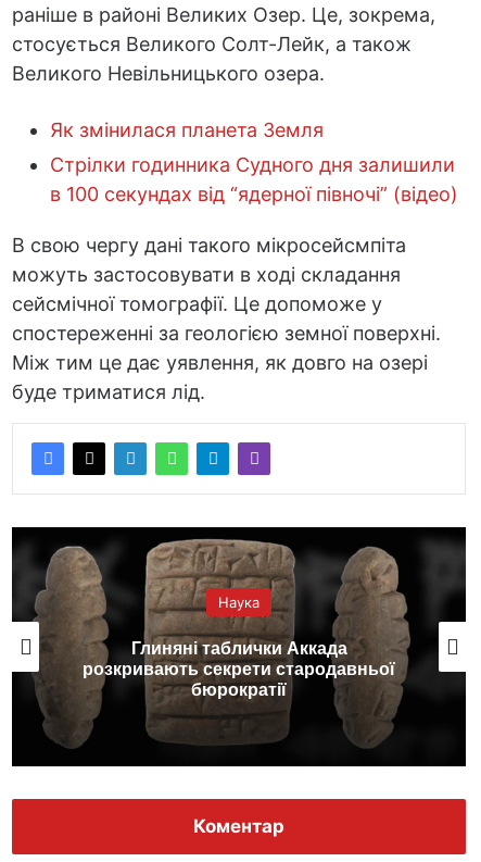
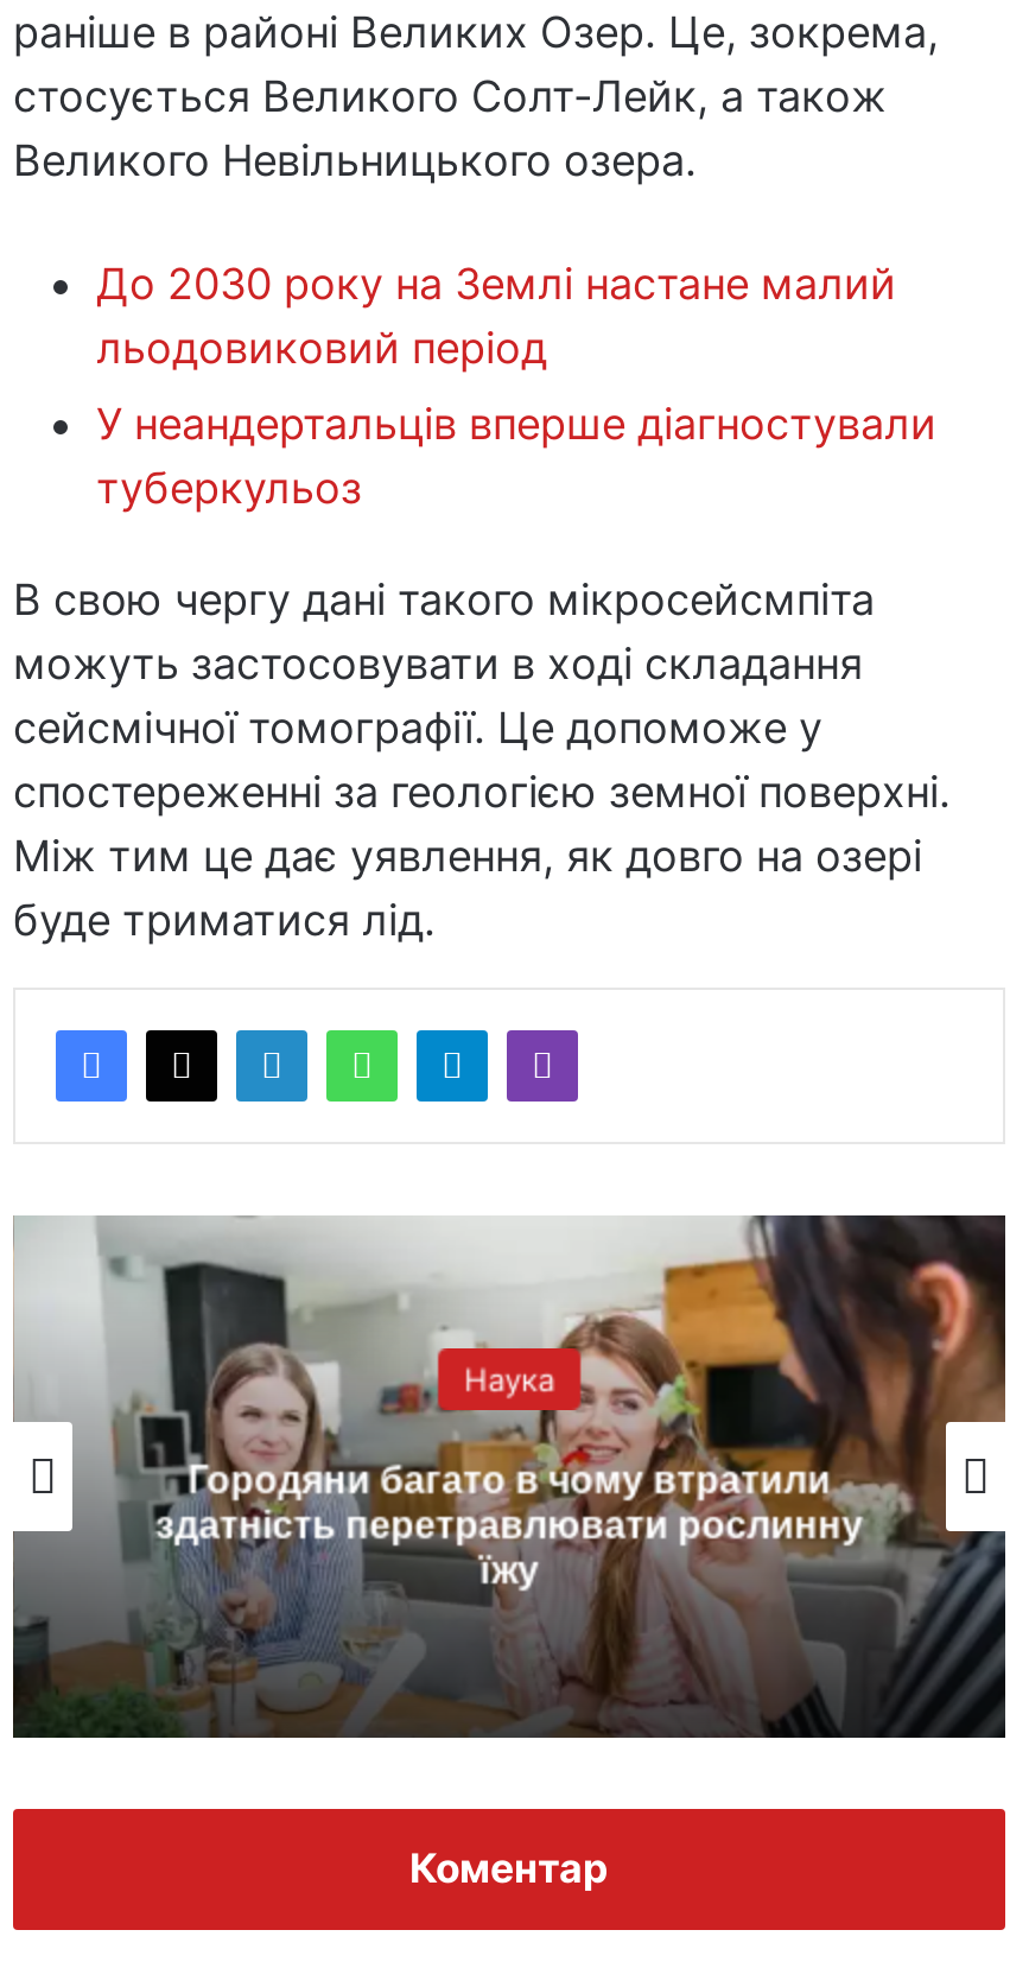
- Як змінилася планета Земля
+ До 2030 року на Землі настане малий
+ льодовиковий період

- Стрілки годинника Судного дня залишили
- в 100 секундах від “ядерної півночі” (відео)
+ У неандертальців вперше діагностували
+ туберкульоз

- [image]
- Глиняні таблички Аккада
- розкривають секрети стародавньої
- бюрократії
+ [image]
+ Городяни багато в чому втратили
+ здатність перетравлювати рослинну
+ їжу
